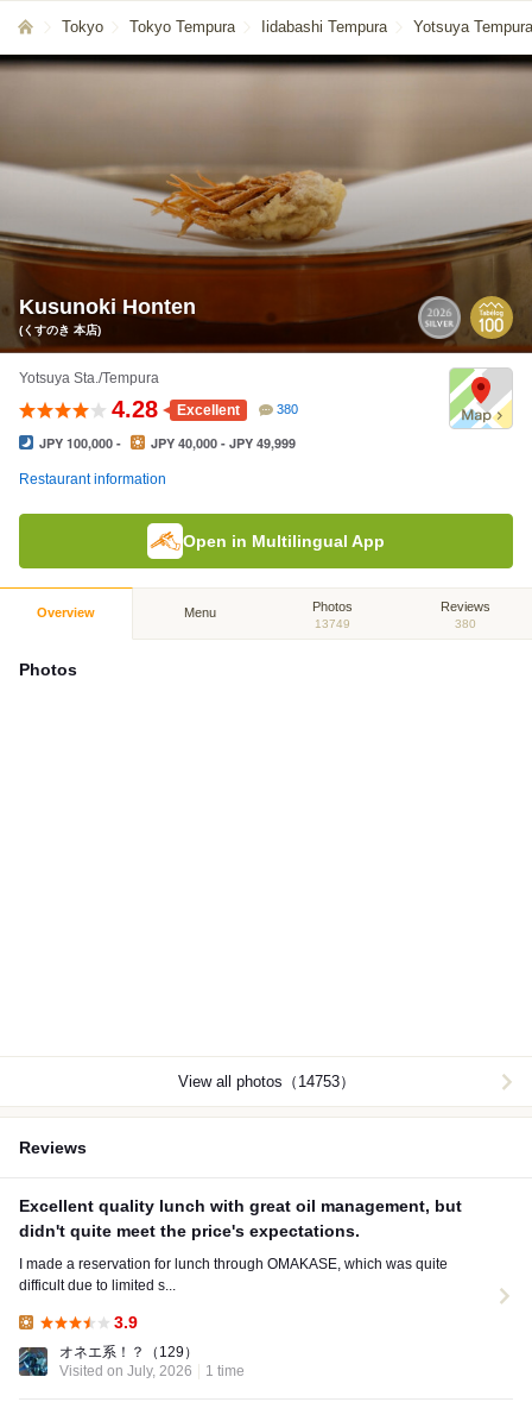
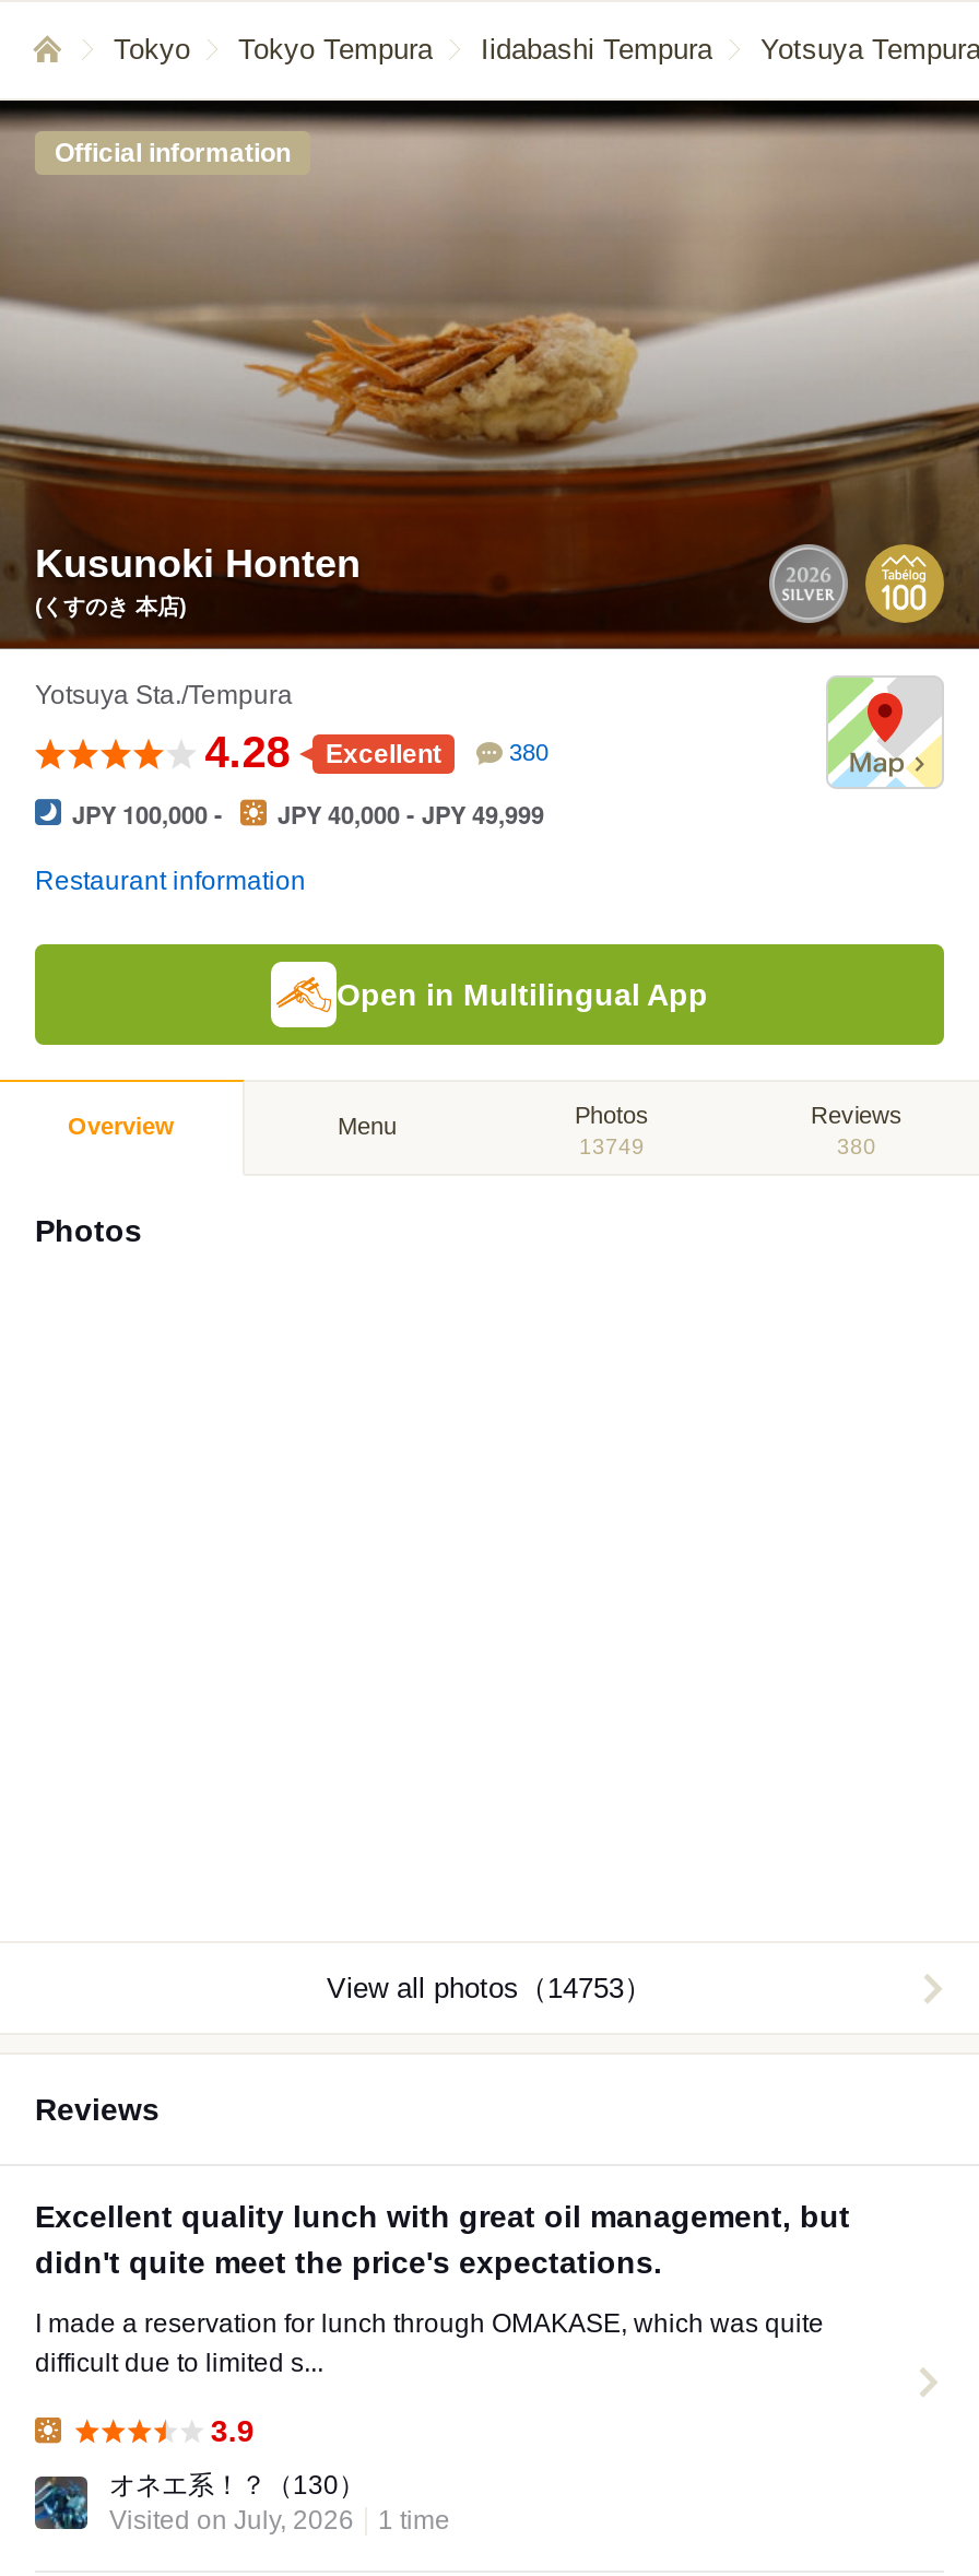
+ Official information

- オネエ系！？（129）
+ オネエ系！？（130）
